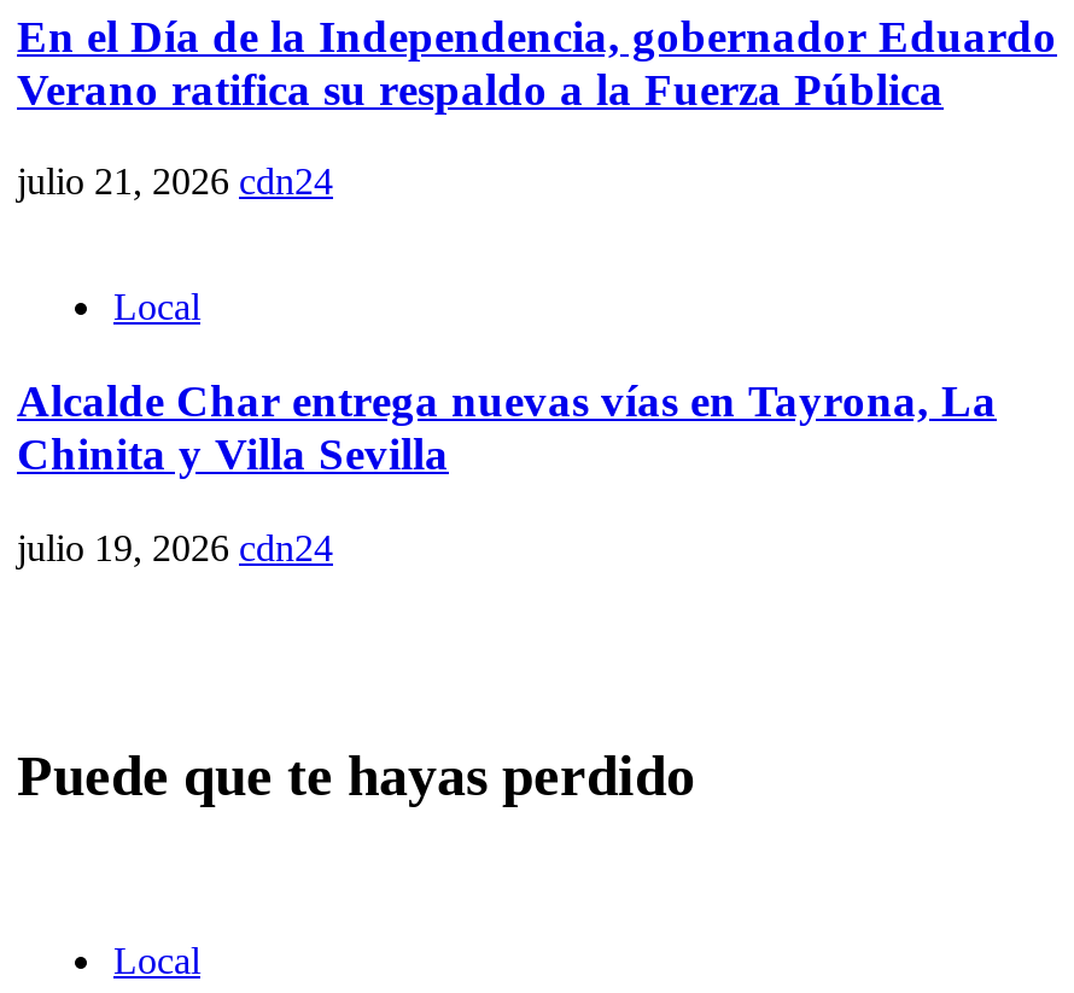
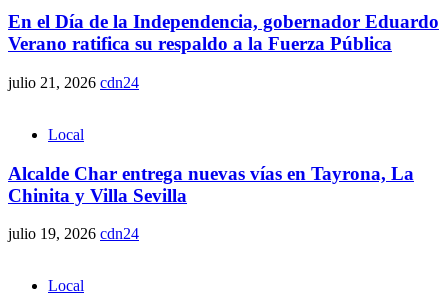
- Puede que te hayas perdido
